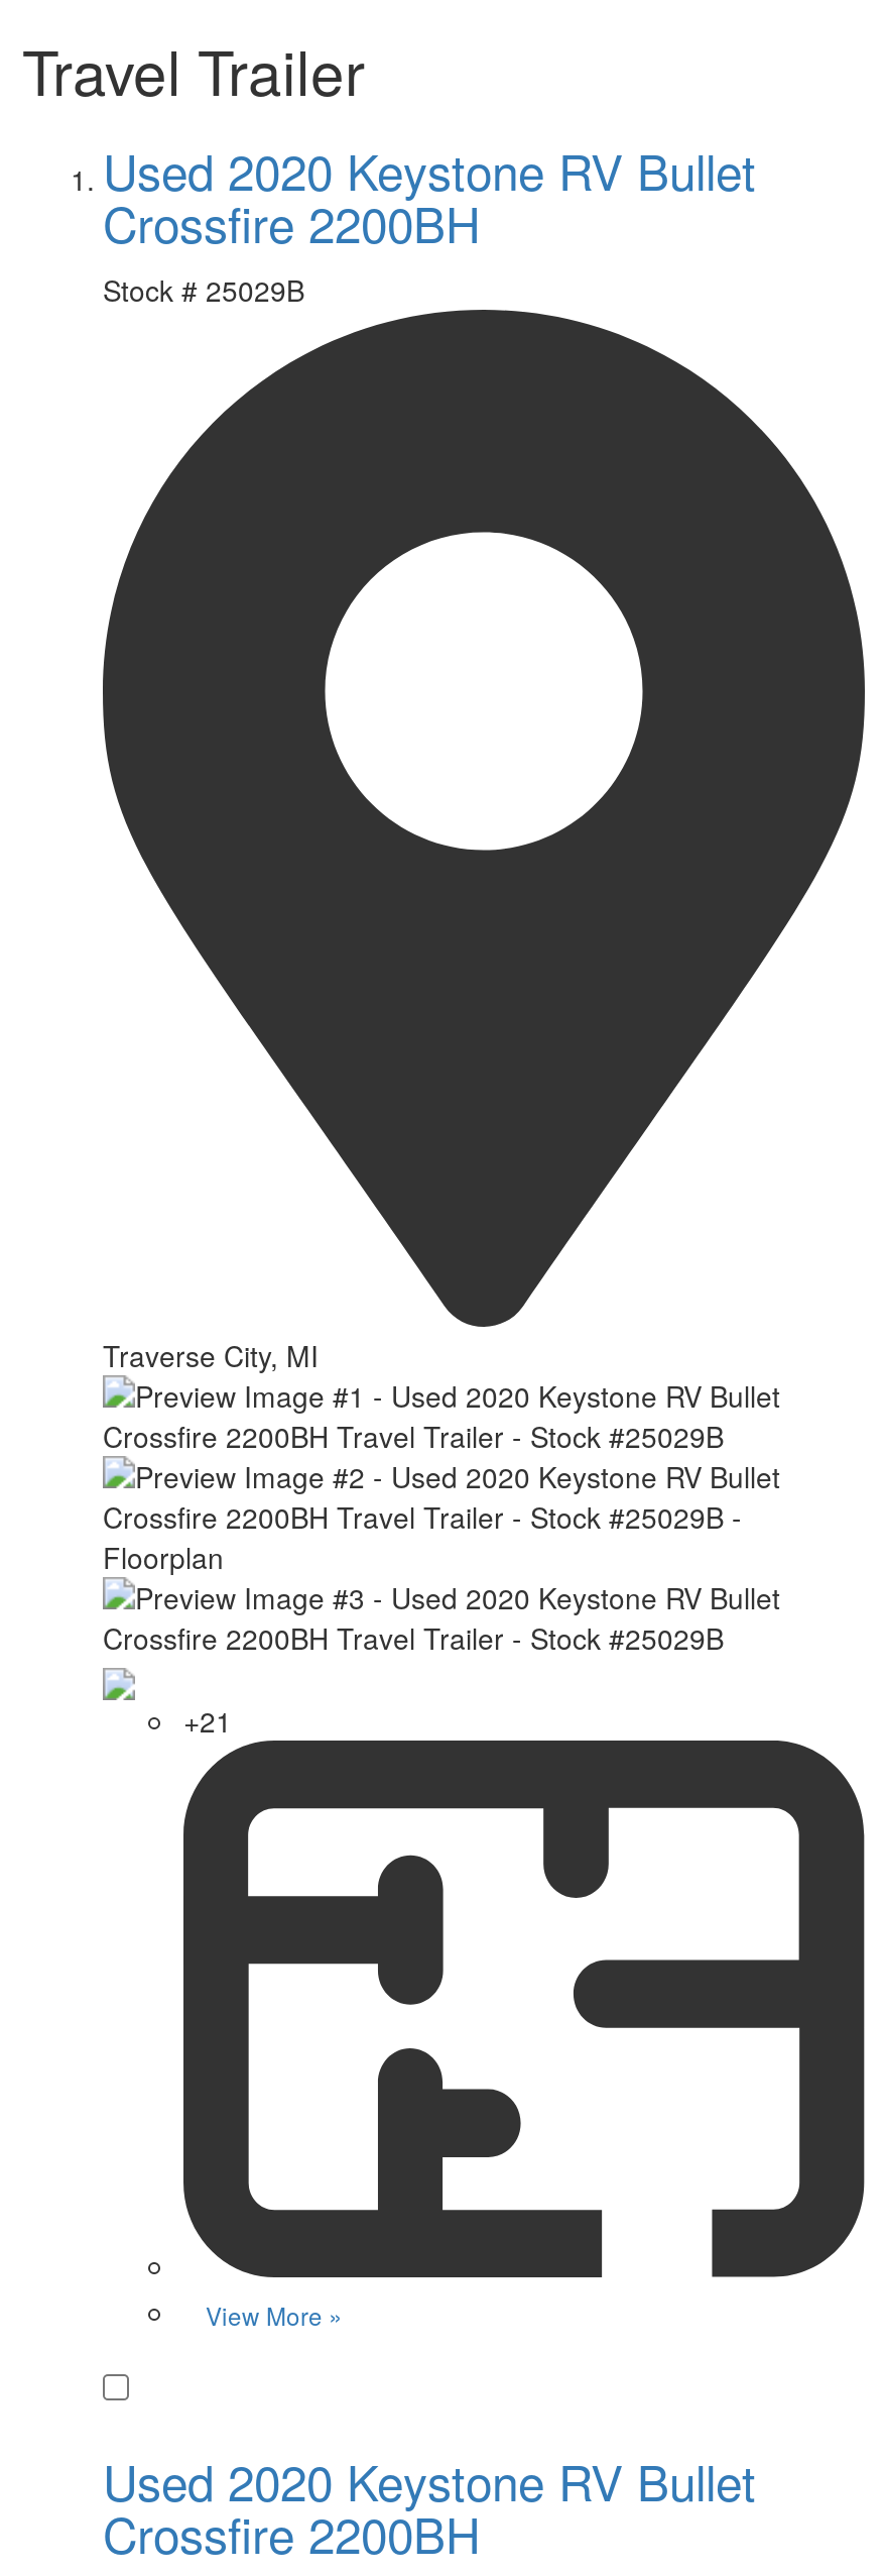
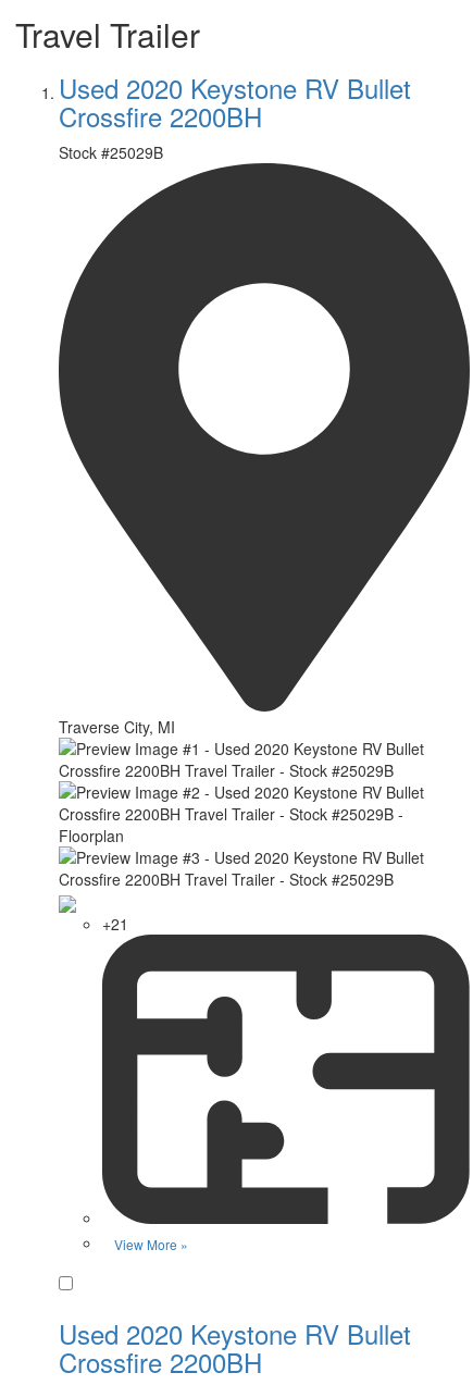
- Stock # 25029B
+ Stock #25029B
